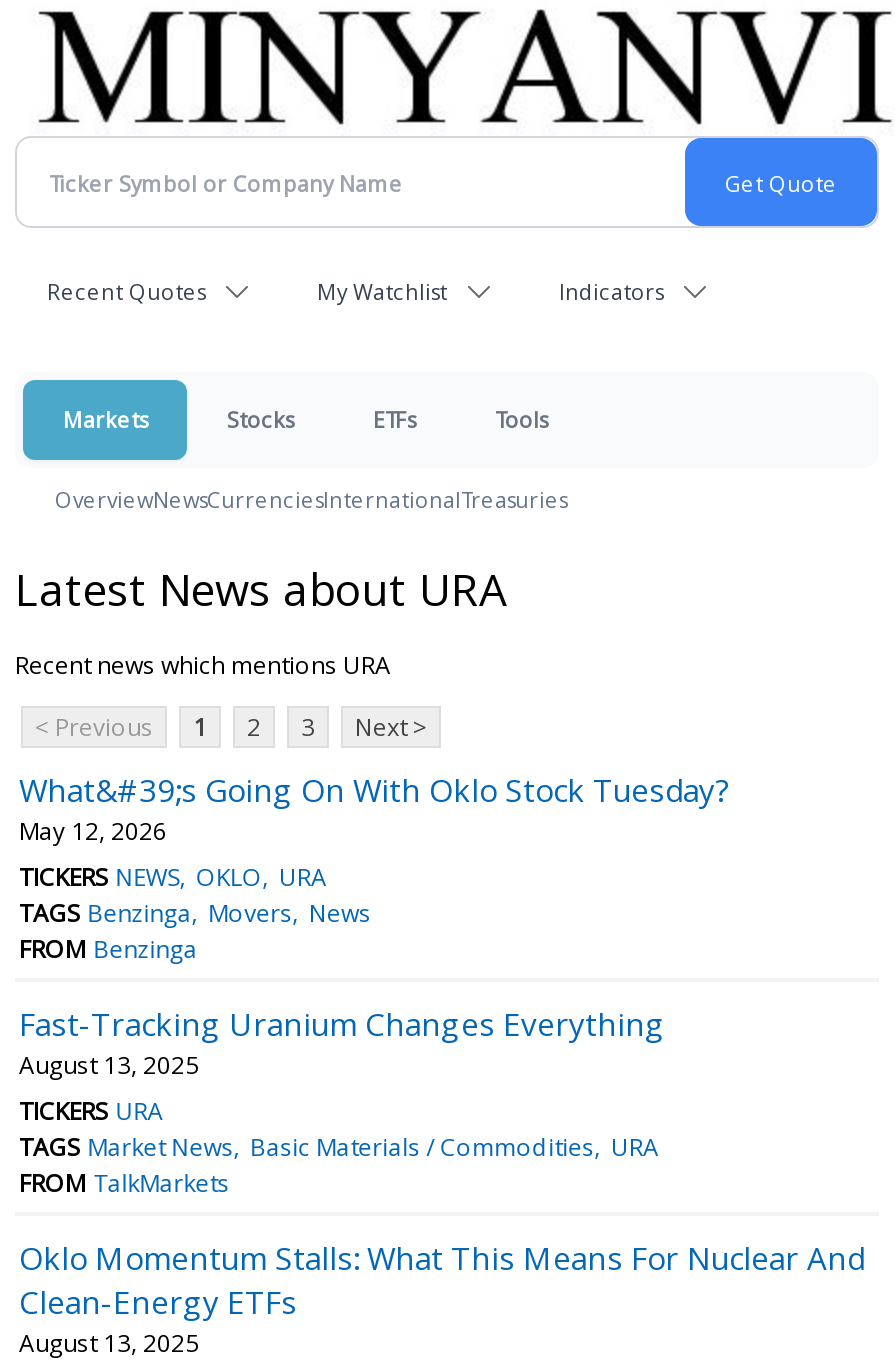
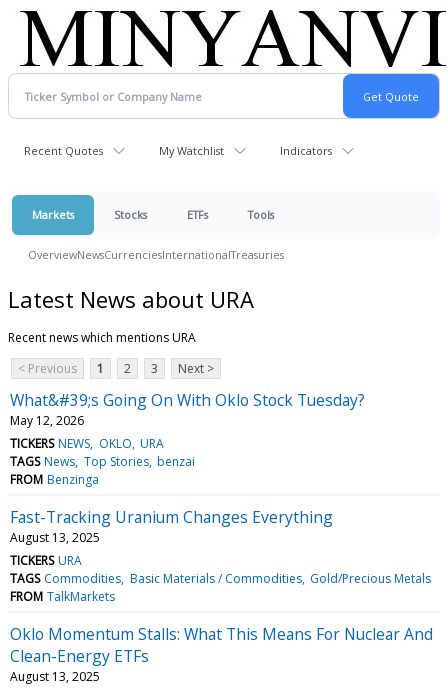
- TAGS Benzinga Movers News
+ TAGS News Top Stories benzai

- TAGS Market News Basic Materials / Commodities URA
+ TAGS Commodities Basic Materials / Commodities Gold/Precious Metals
